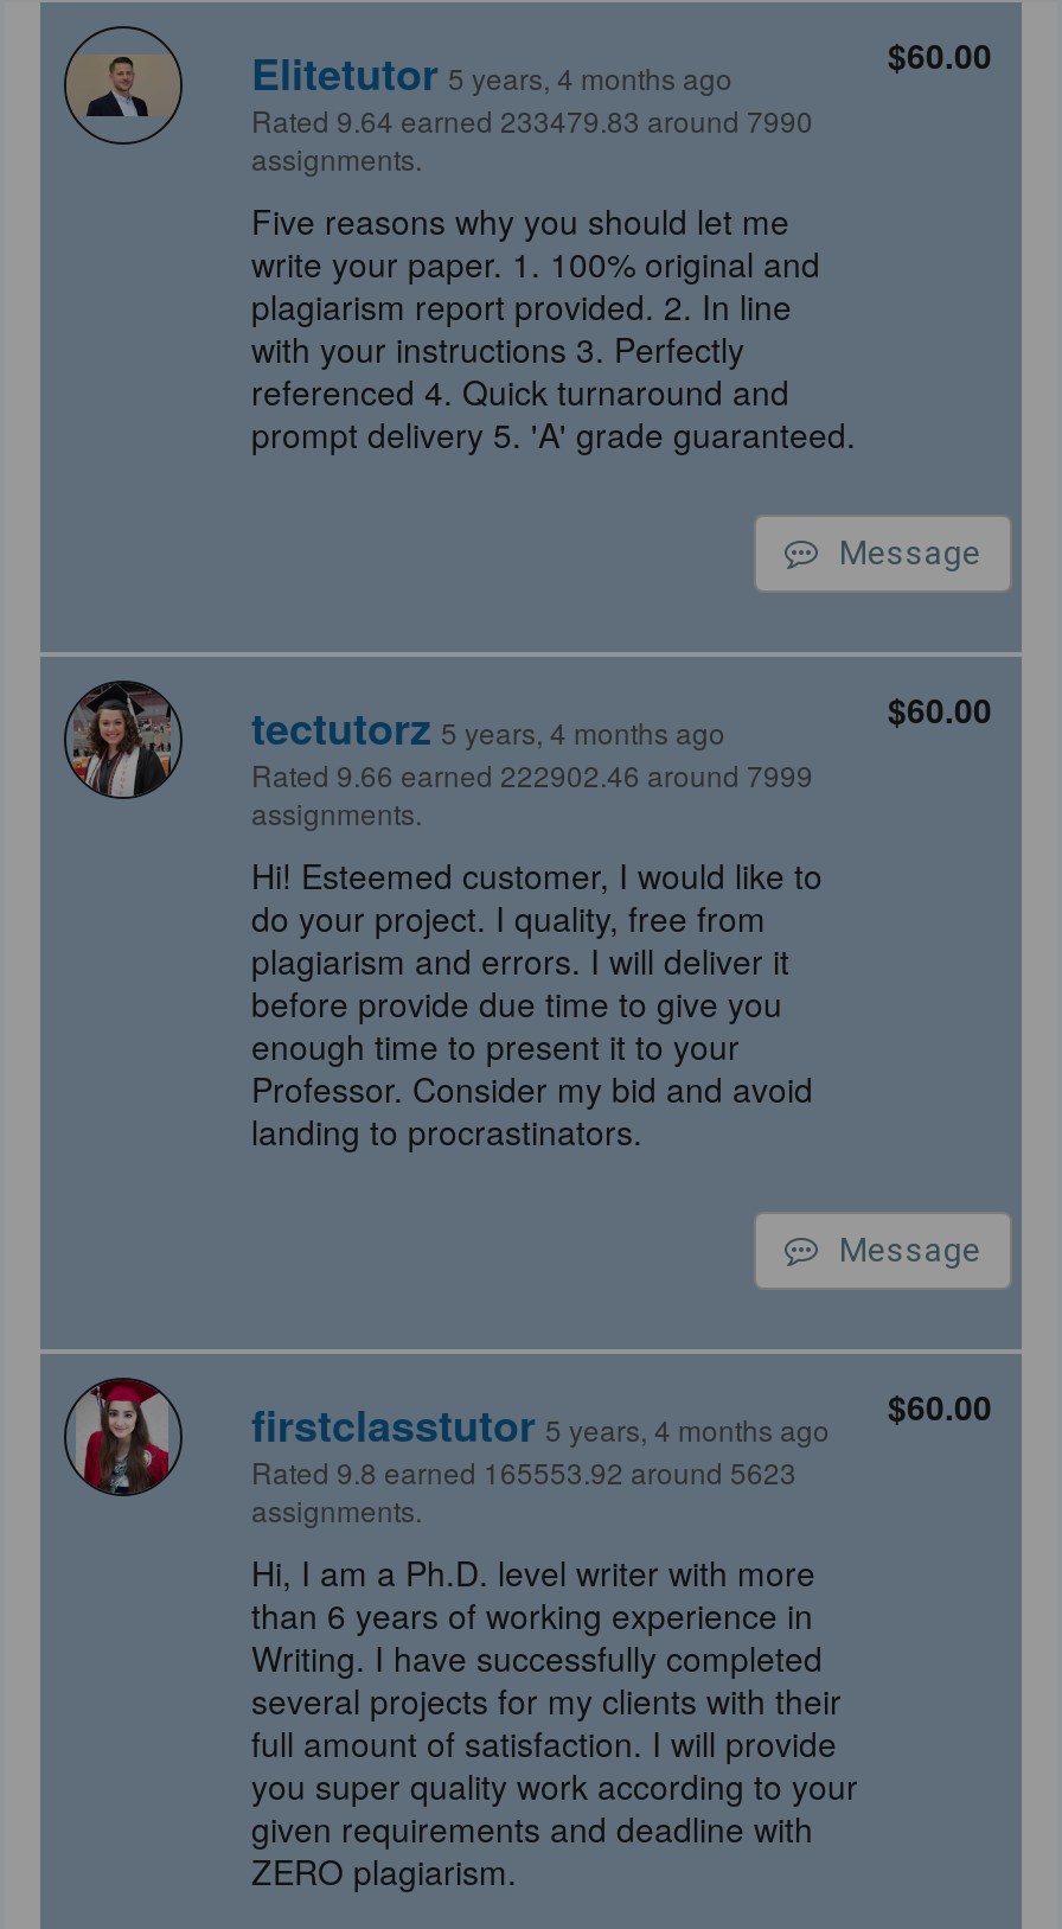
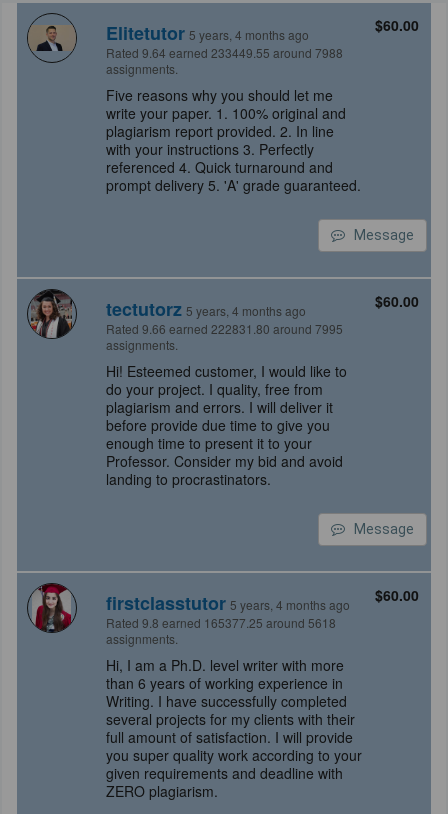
- Rated 9.64 earned 233479.83 around 7990
+ Rated 9.64 earned 233449.55 around 7988

- Rated 9.66 earned 222902.46 around 7999
+ Rated 9.66 earned 222831.80 around 7995

- Rated 9.8 earned 165553.92 around 5623
+ Rated 9.8 earned 165377.25 around 5618
